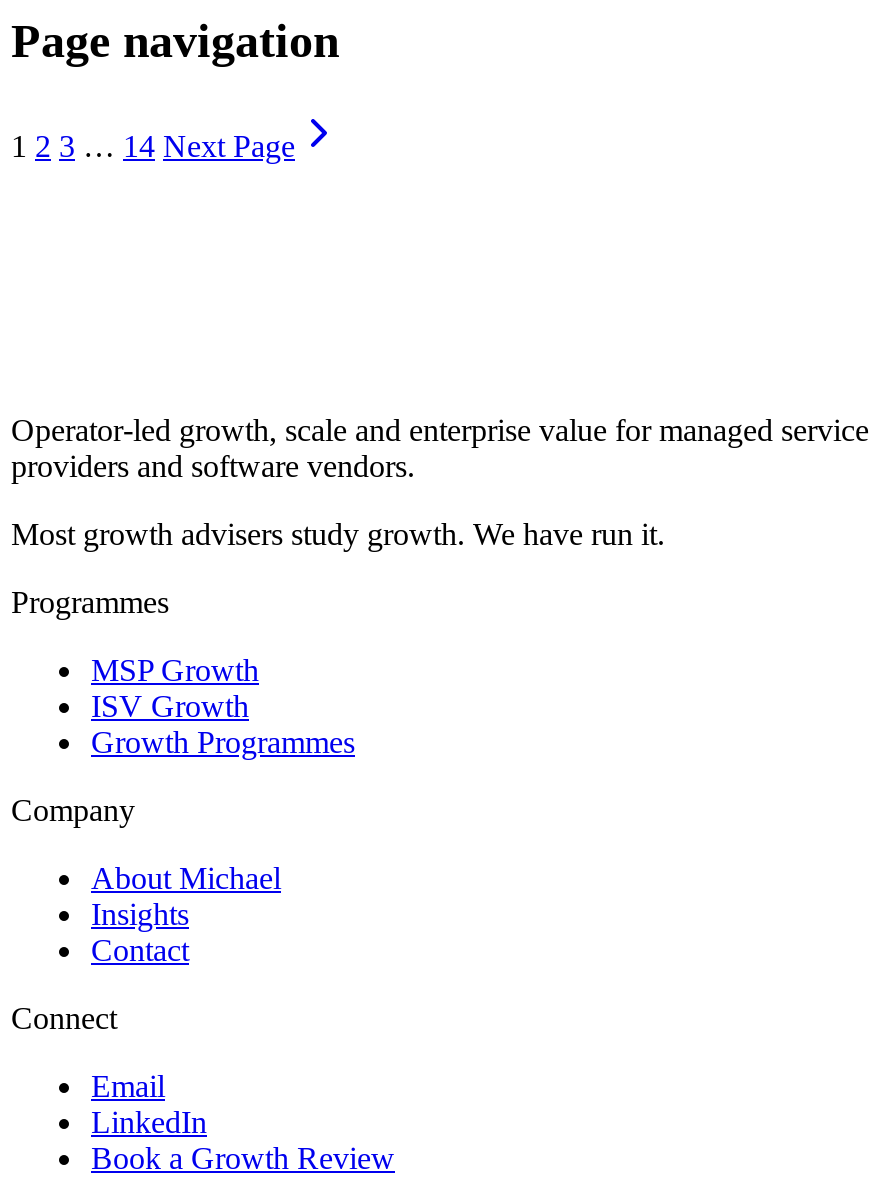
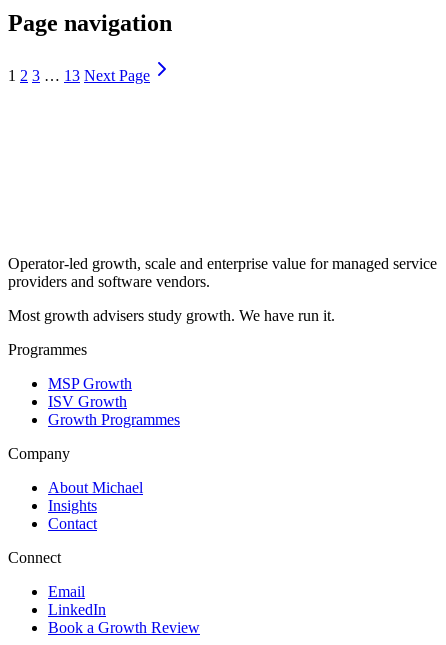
- 1 2 3 … 14 Next Page
+ 1 2 3 … 13 Next Page
